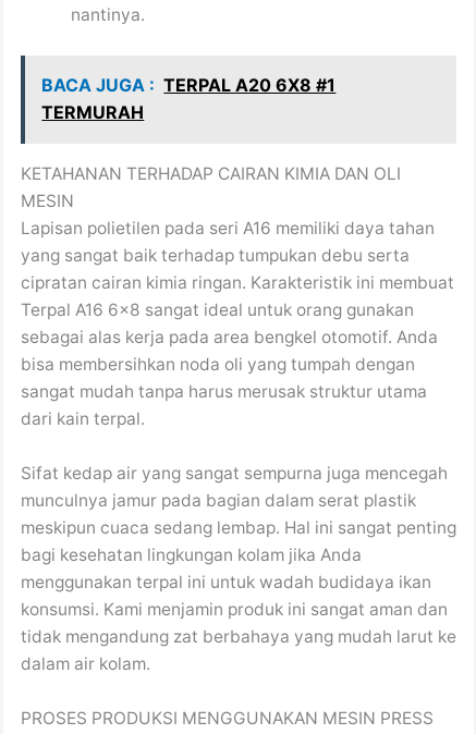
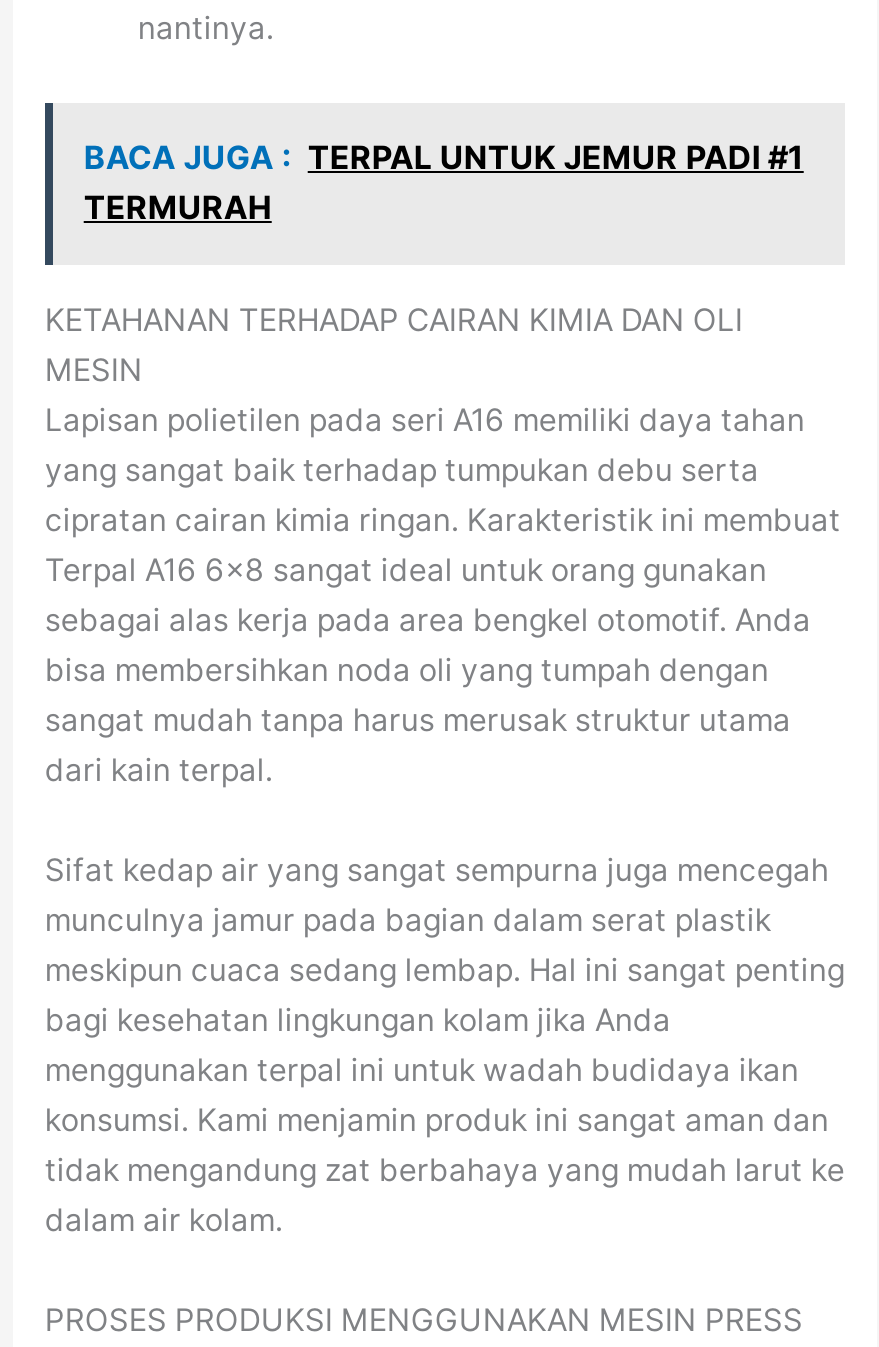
- BACA JUGA : TERPAL A20 6X8 #1
+ BACA JUGA : TERPAL UNTUK JEMUR PADI #1
